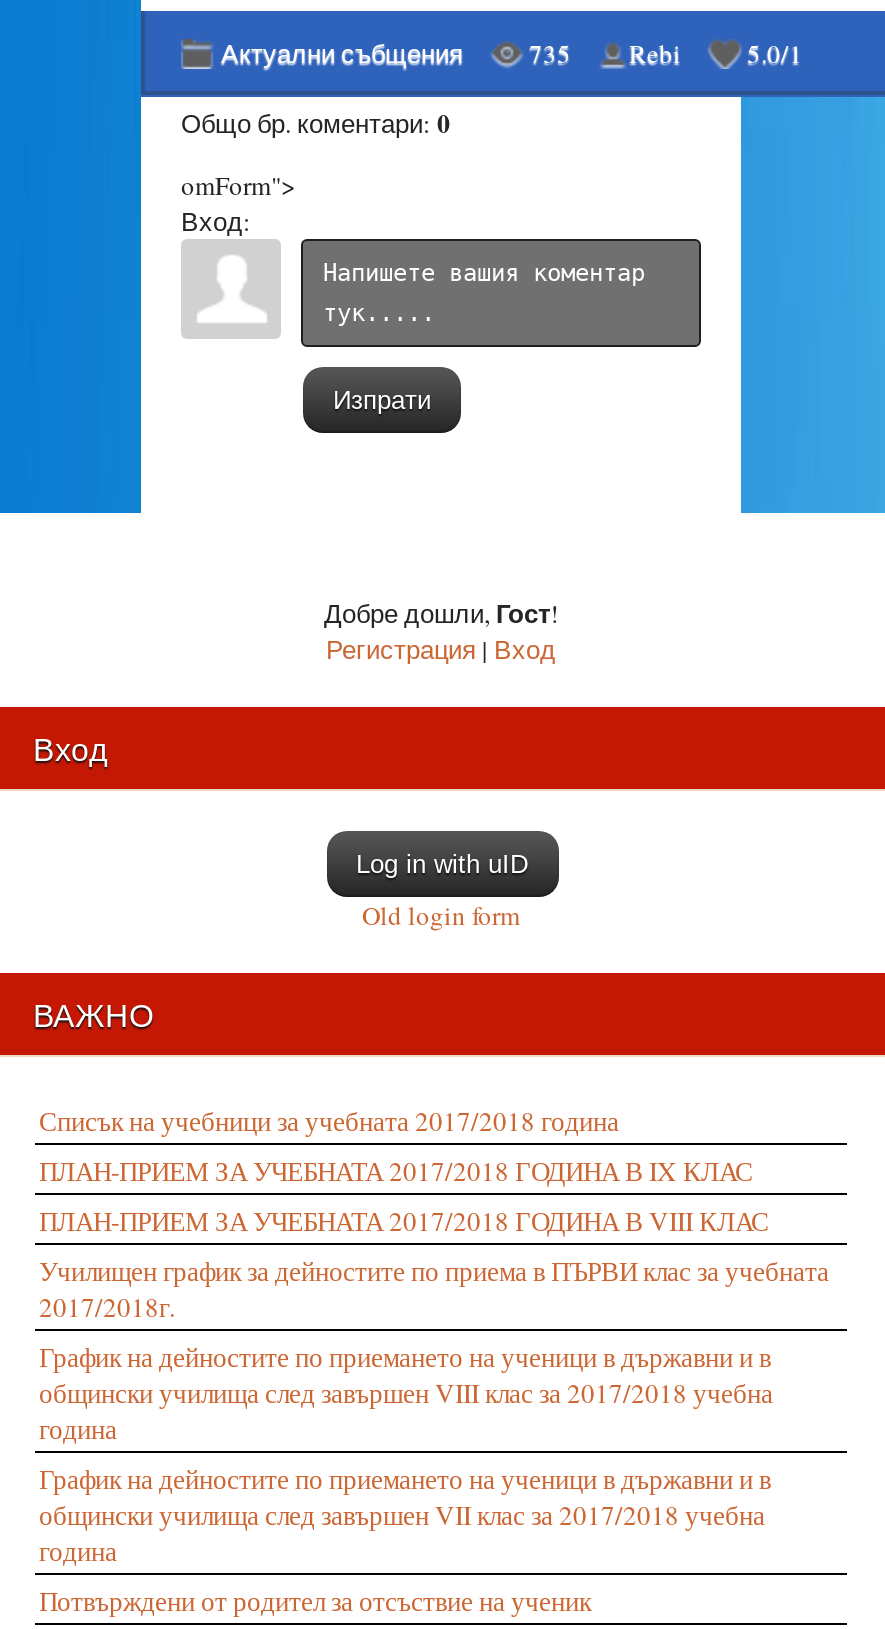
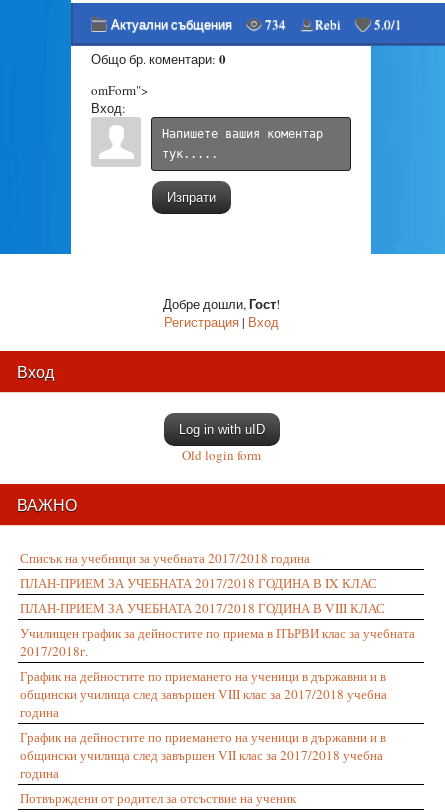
- Актуални събщения 735 Rebi 5.0/1
+ Актуални събщения 734 Rebi 5.0/1
